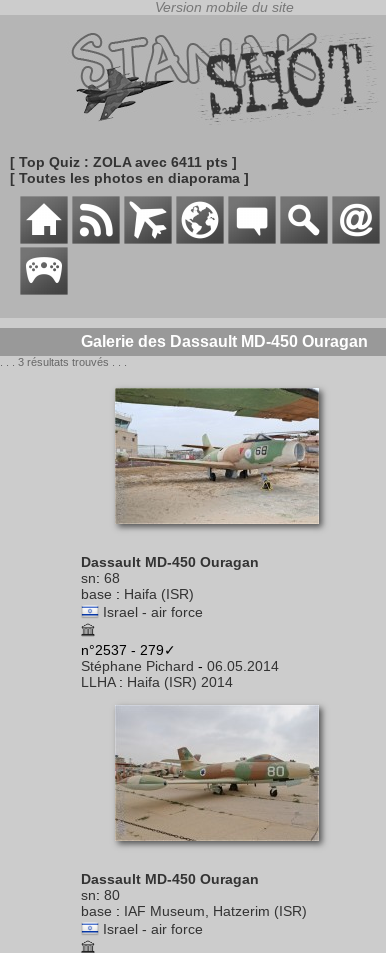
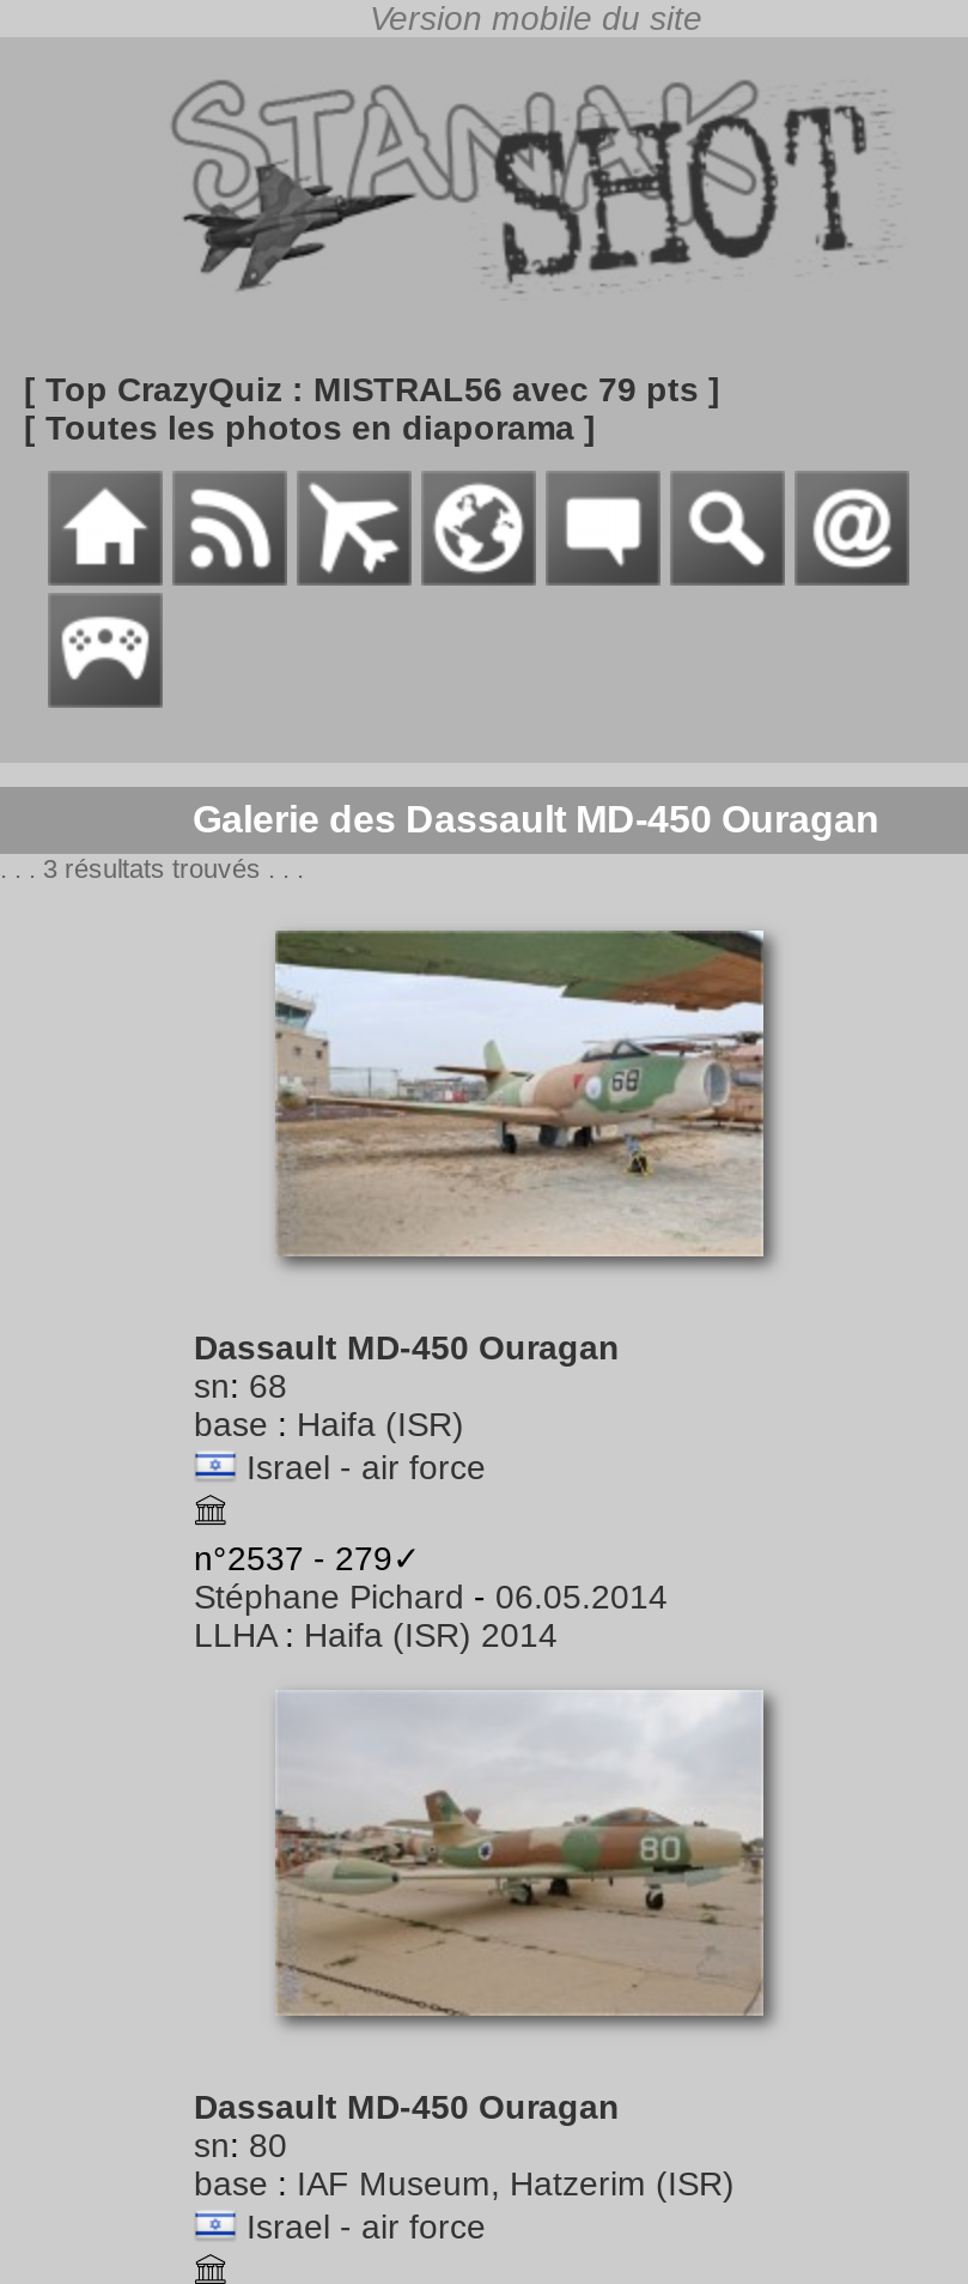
- [ Top Quiz : ZOLA avec 6411 pts ]
+ [ Top CrazyQuiz : MISTRAL56 avec 79 pts ]
